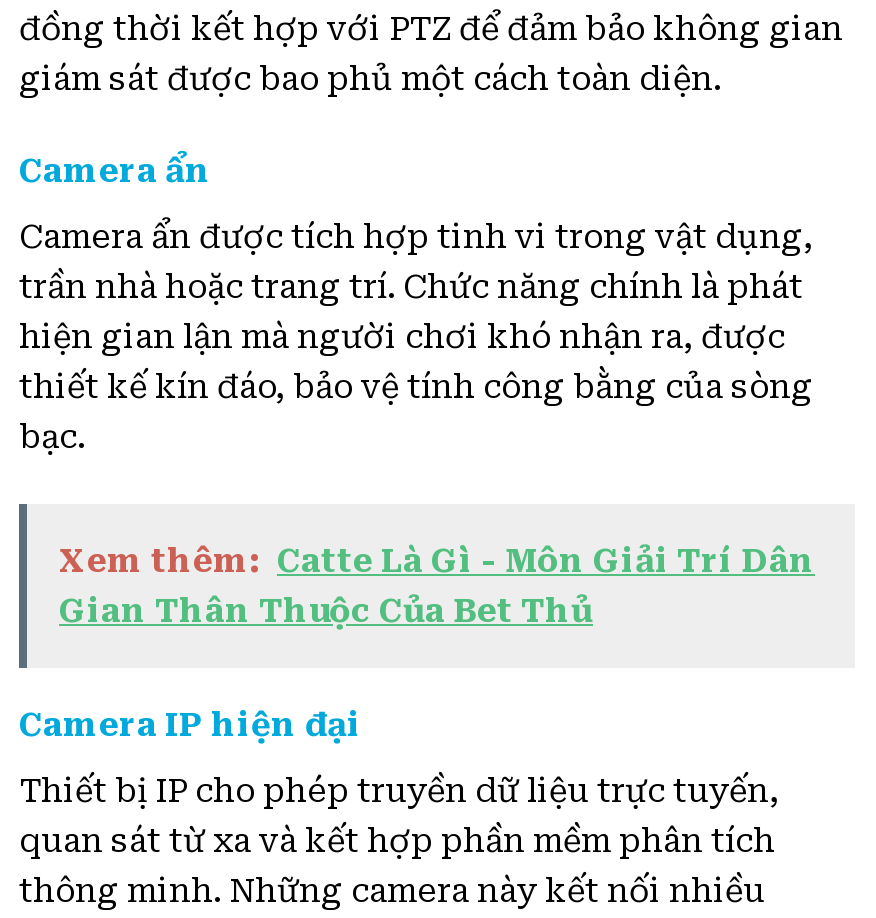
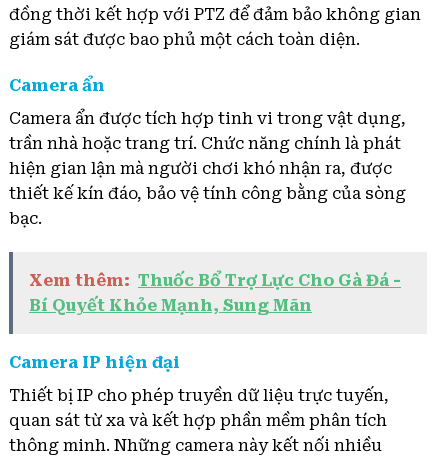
- Xem thêm: Catte Là Gì - Môn Giải Trí Dân
- Gian Thân Thuộc Của Bet Thủ
+ Xem thêm: Thuốc Bổ Trợ Lực Cho Gà Đá -
+ Bí Quyết Khỏe Mạnh, Sung Mãn
